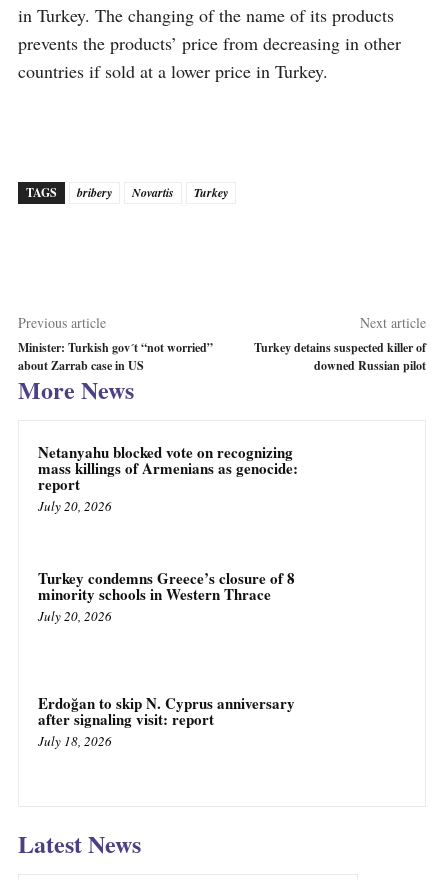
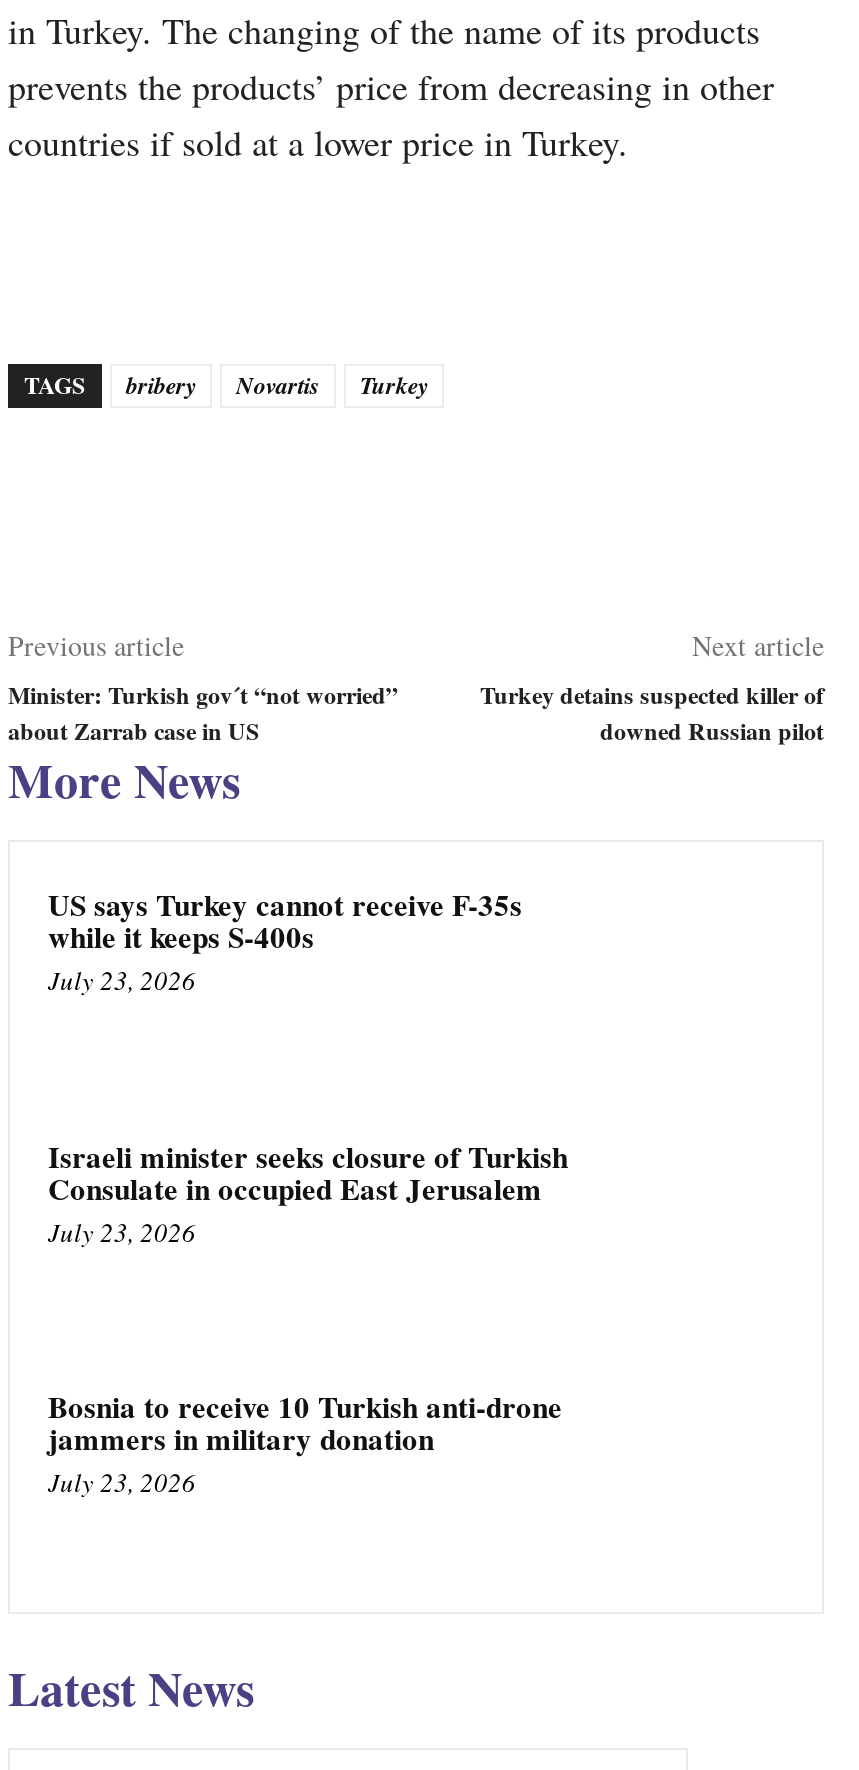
- Netanyahu blocked vote on recognizing
- mass killings of Armenians as genocide:
- report
- July 20, 2026
+ US says Turkey cannot receive F-35s
+ while it keeps S-400s
+ July 23, 2026

- Turkey condemns Greece’s closure of 8
- minority schools in Western Thrace
- July 20, 2026
+ Israeli minister seeks closure of Turkish
+ Consulate in occupied East Jerusalem
+ July 23, 2026

- Erdoğan to skip N. Cyprus anniversary
- after signaling visit: report
- July 18, 2026
+ Bosnia to receive 10 Turkish anti-drone
+ jammers in military donation
+ July 23, 2026
